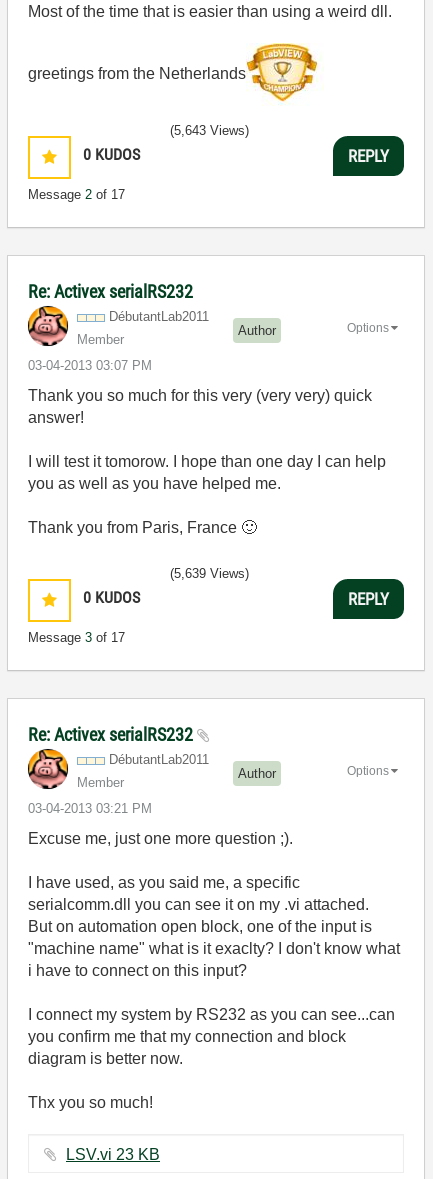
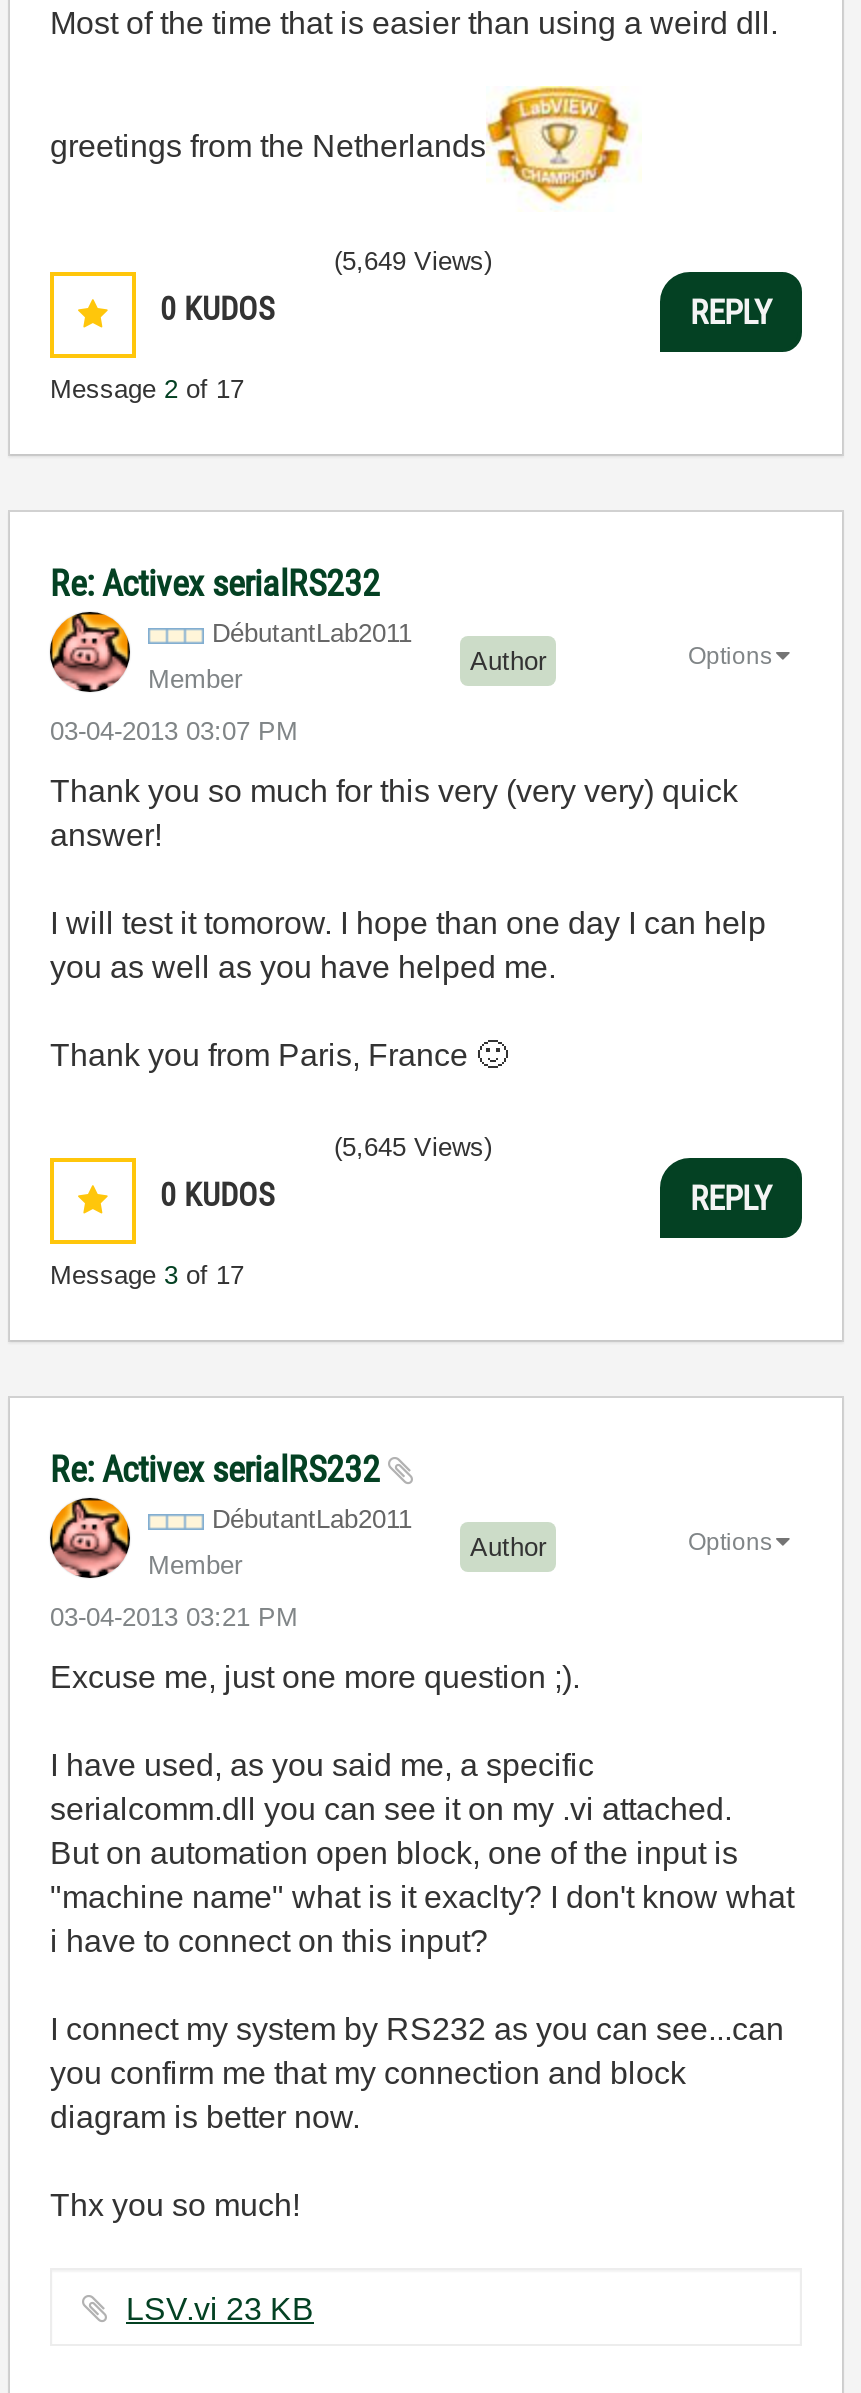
- (5,643 Views)
+ (5,649 Views)

- (5,639 Views)
+ (5,645 Views)
